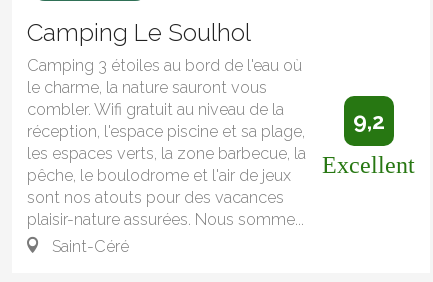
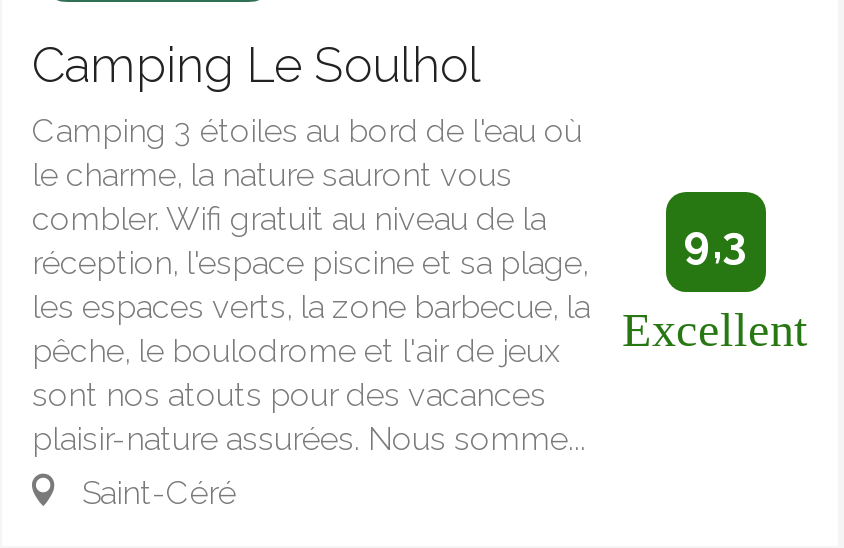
- 9,2
+ 9,3
